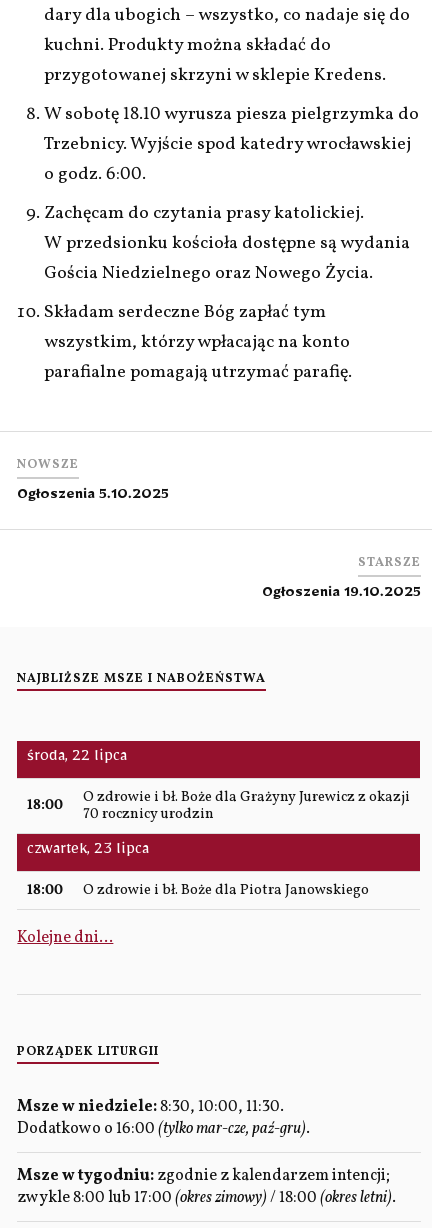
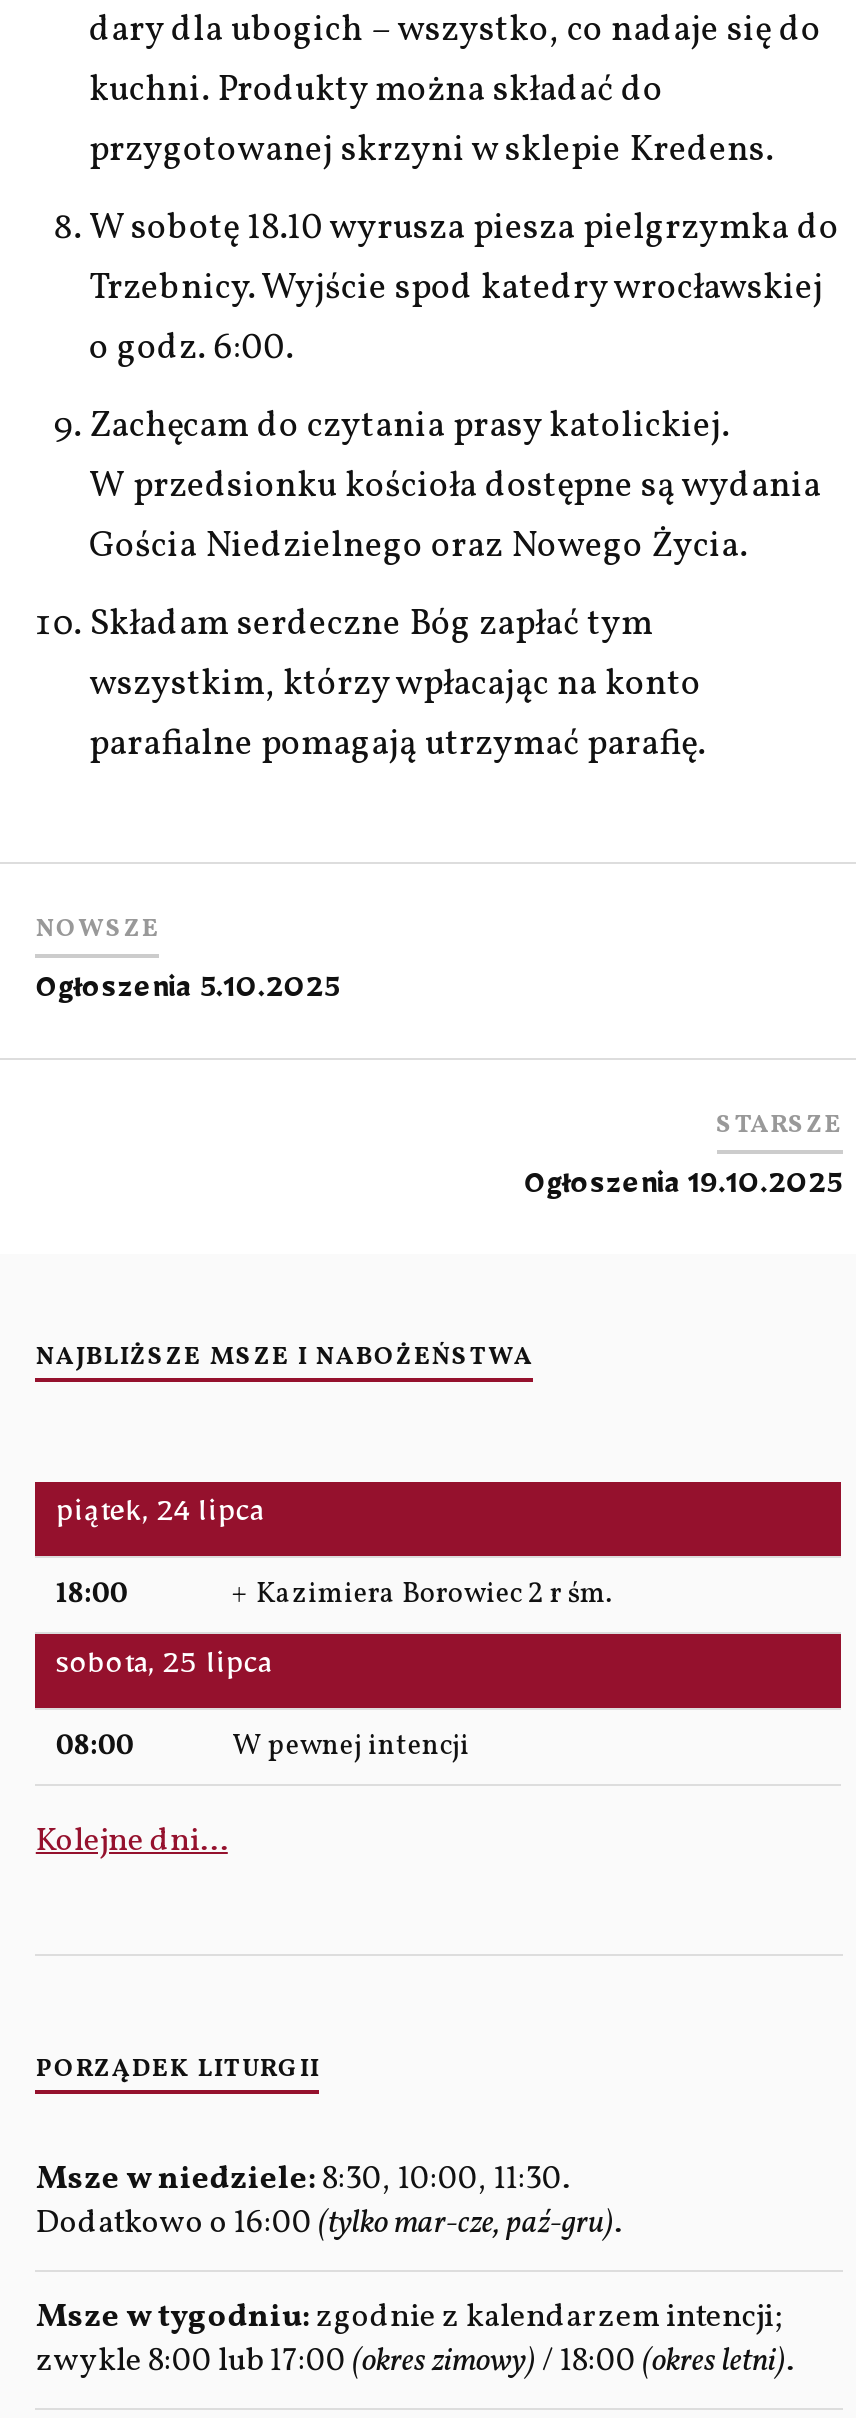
- środa, 22 lipca
+ piątek, 24 lipca

- O zdrowie i bł. Boże dla Grażyny Jurewicz z okazji
- 70 rocznicy urodzin
+ + Kazimiera Borowiec 2 r śm.

- czwartek, 23 lipca
+ sobota, 25 lipca

- 18:00
- O zdrowie i bł. Boże dla Piotra Janowskiego
+ 08:00
+ W pewnej intencji
